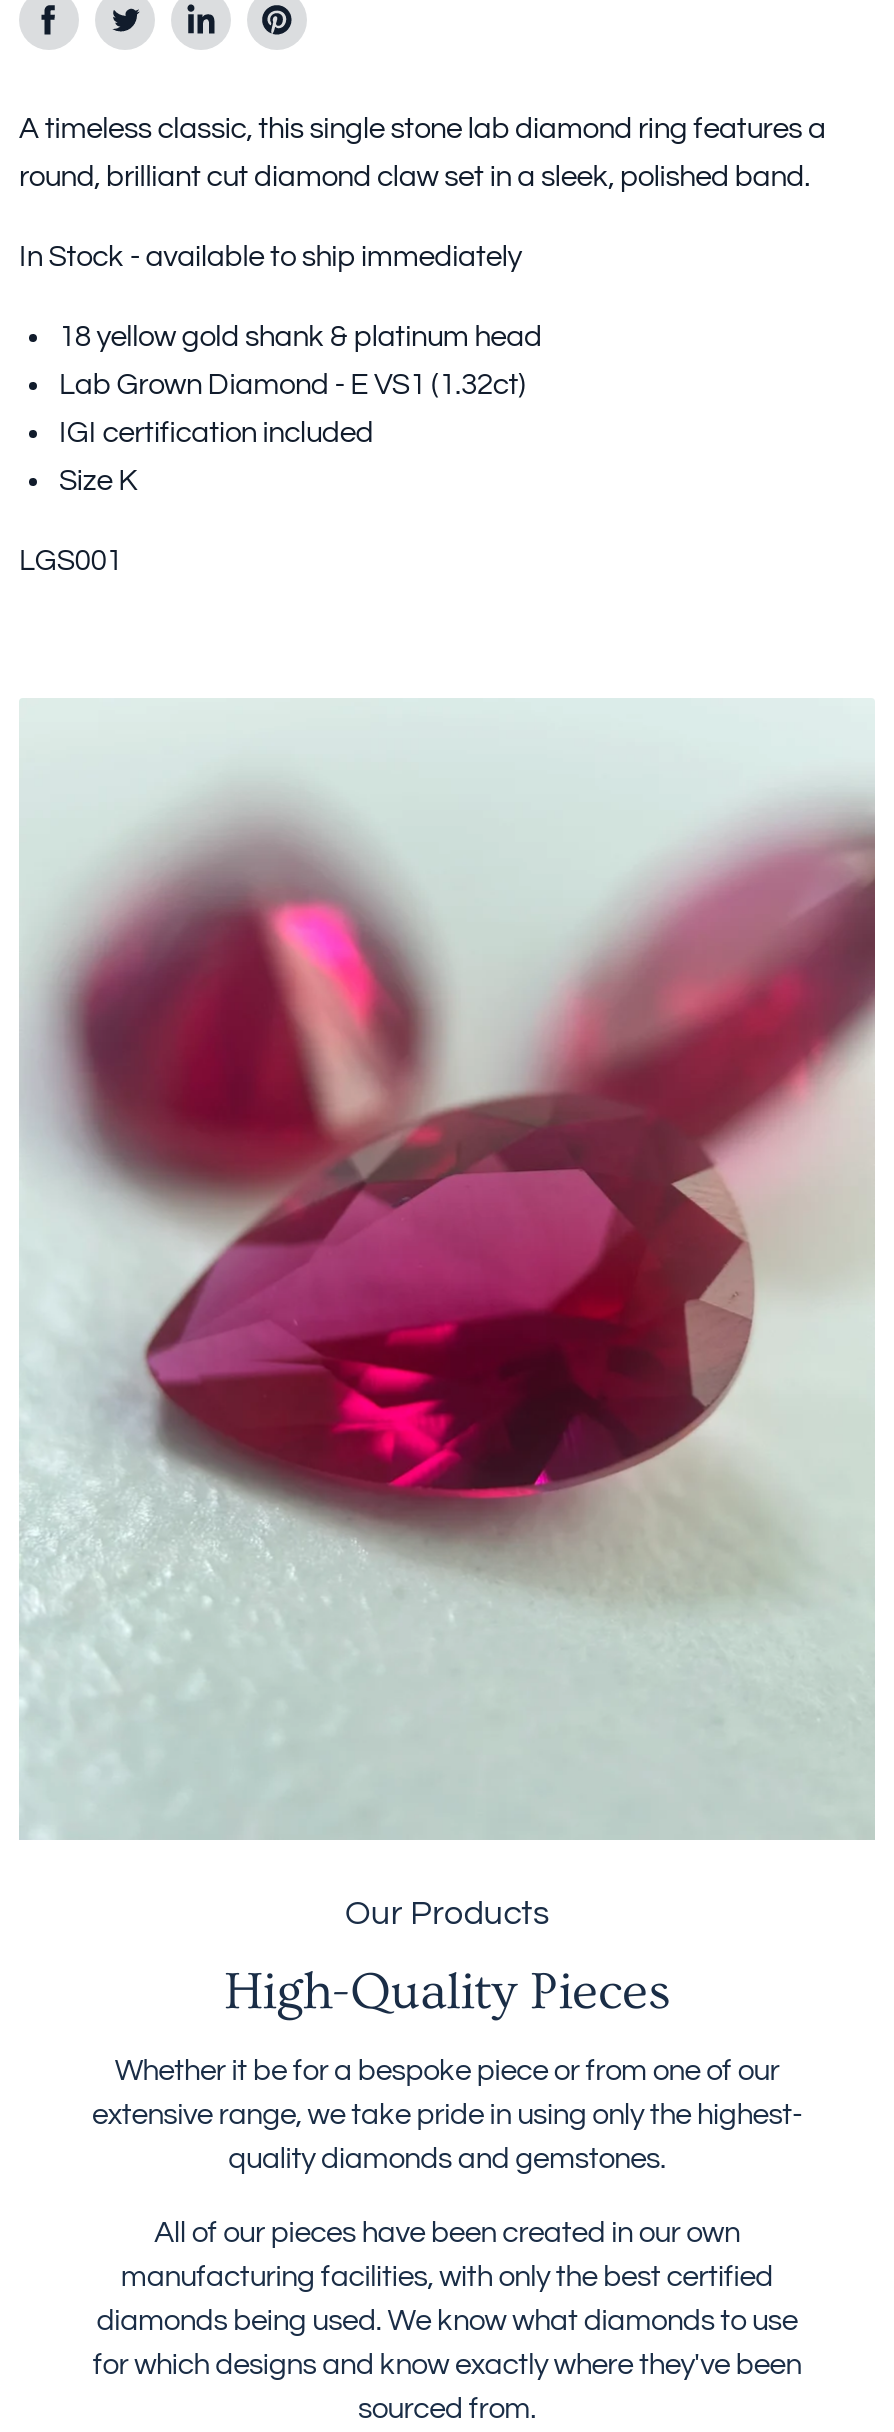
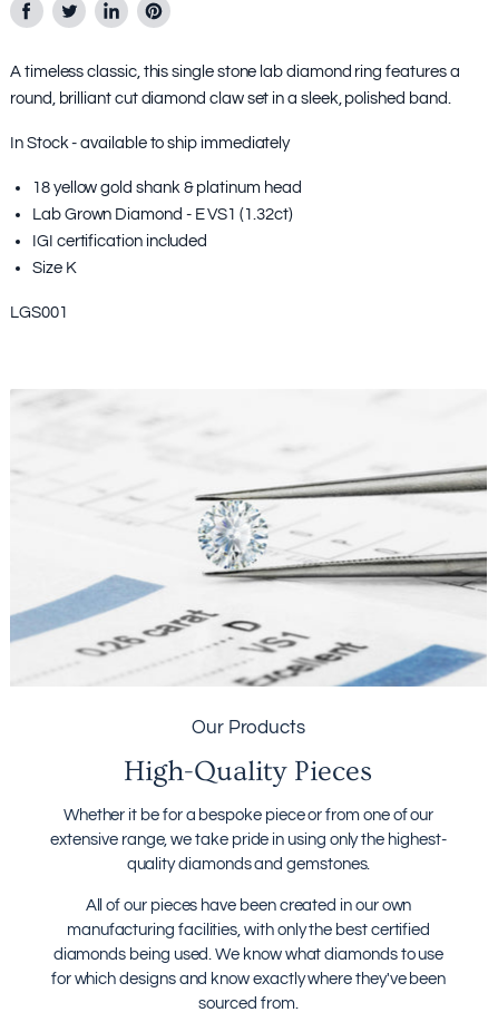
- [image]
+ [image]
